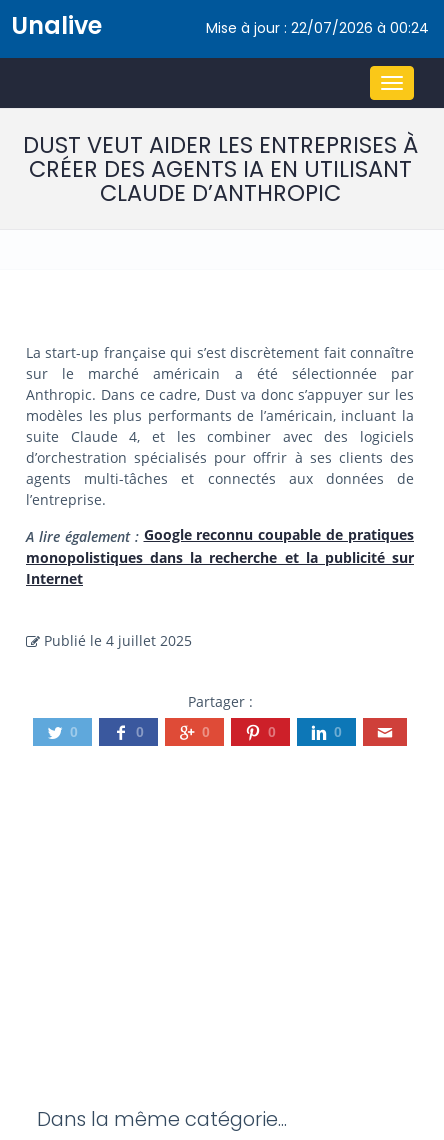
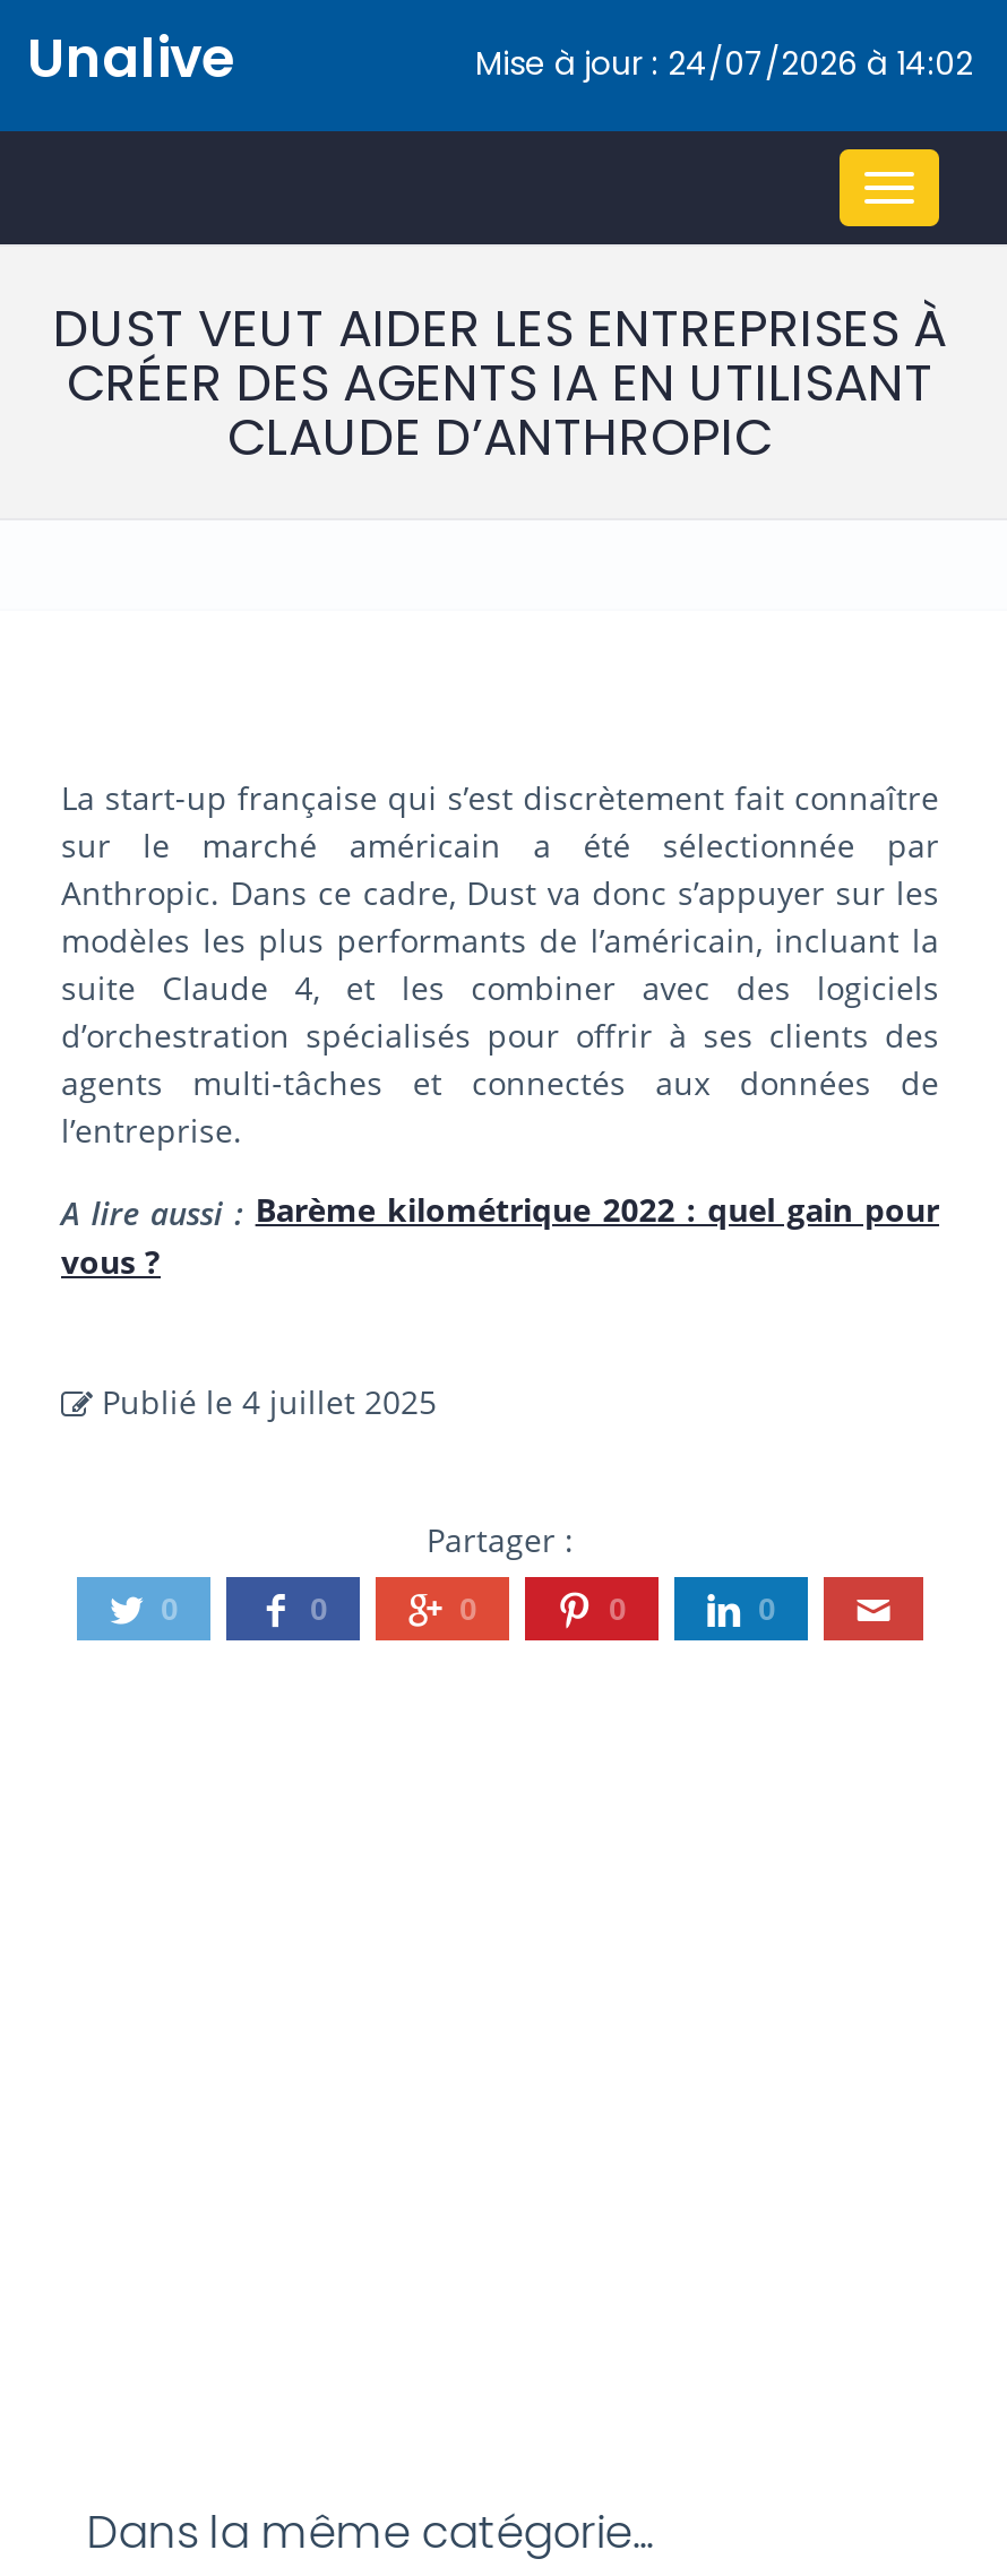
- Mise à jour : 22/07/2026 à 00:24
+ Mise à jour : 24/07/2026 à 14:02

- A lire également : Google reconnu coupable de pratiques
- monopolistiques dans la recherche et la publicité sur
- Internet
+ A lire aussi : Barème kilométrique 2022 : quel gain pour
+ vous ?

moved up: Publié le 4 juillet 2025 | Partager : | 0 | 0 | 0 | 0
